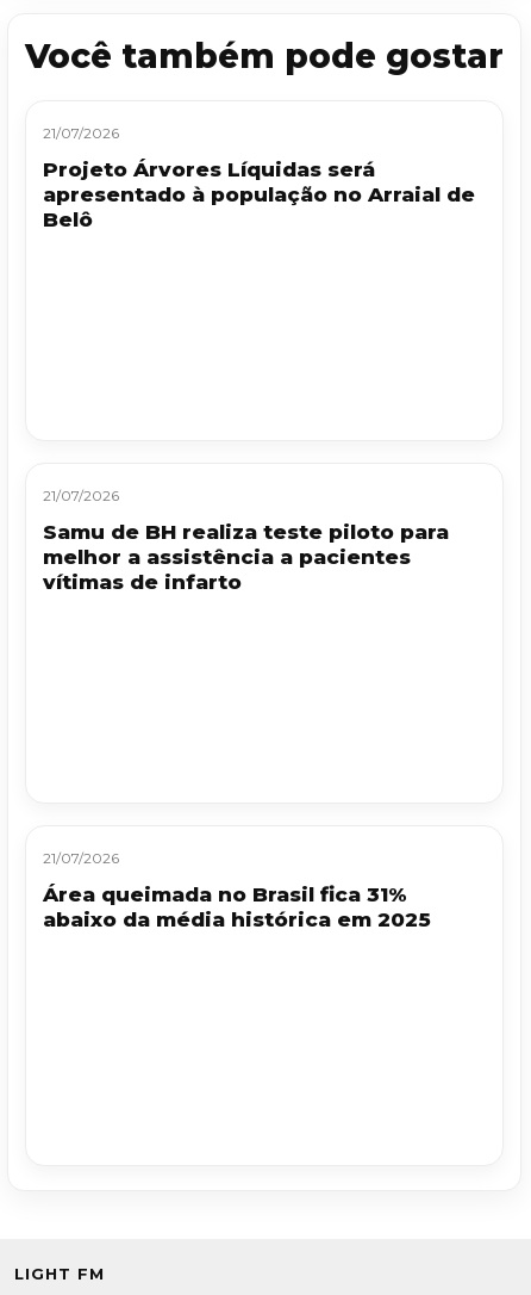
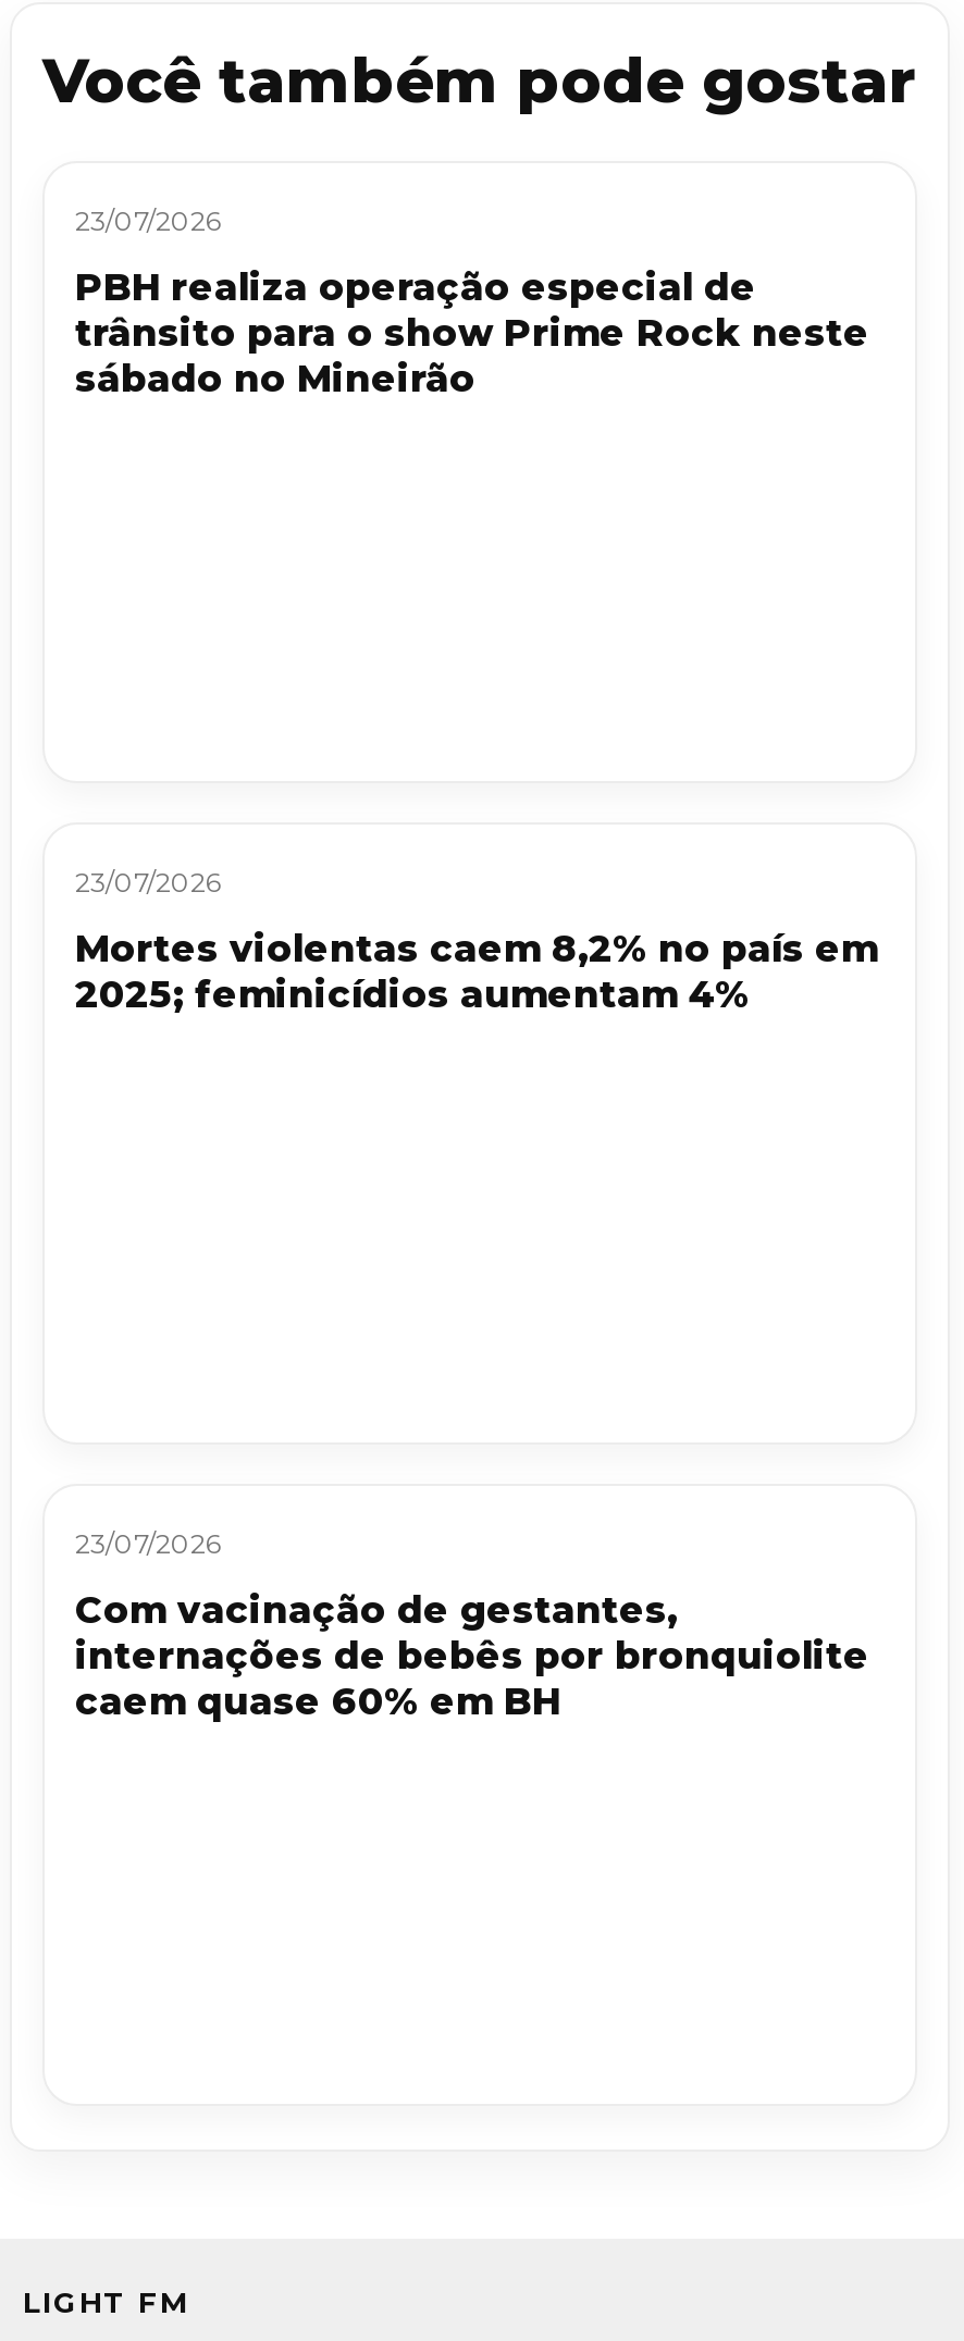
- 21/07/2026
+ 23/07/2026

- Projeto Árvores Líquidas será
- apresentado à população no Arraial de
- Belô
+ PBH realiza operação especial de
+ trânsito para o show Prime Rock neste
+ sábado no Mineirão

- 21/07/2026
+ 23/07/2026

- Samu de BH realiza teste piloto para
- melhor a assistência a pacientes
- vítimas de infarto
+ Mortes violentas caem 8,2% no país em
+ 2025; feminicídios aumentam 4%

- 21/07/2026
+ 23/07/2026

- Área queimada no Brasil fica 31%
- abaixo da média histórica em 2025
+ Com vacinação de gestantes,
+ internações de bebês por bronquiolite
+ caem quase 60% em BH
